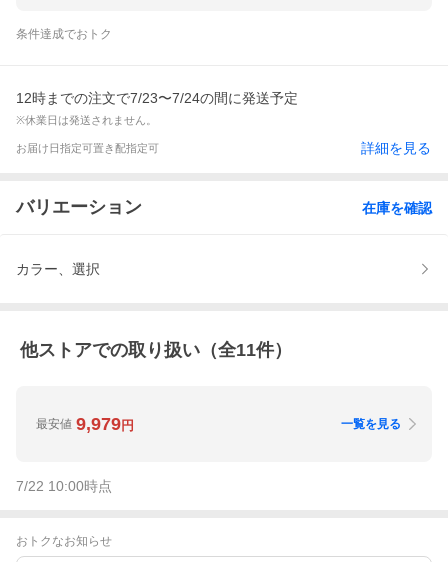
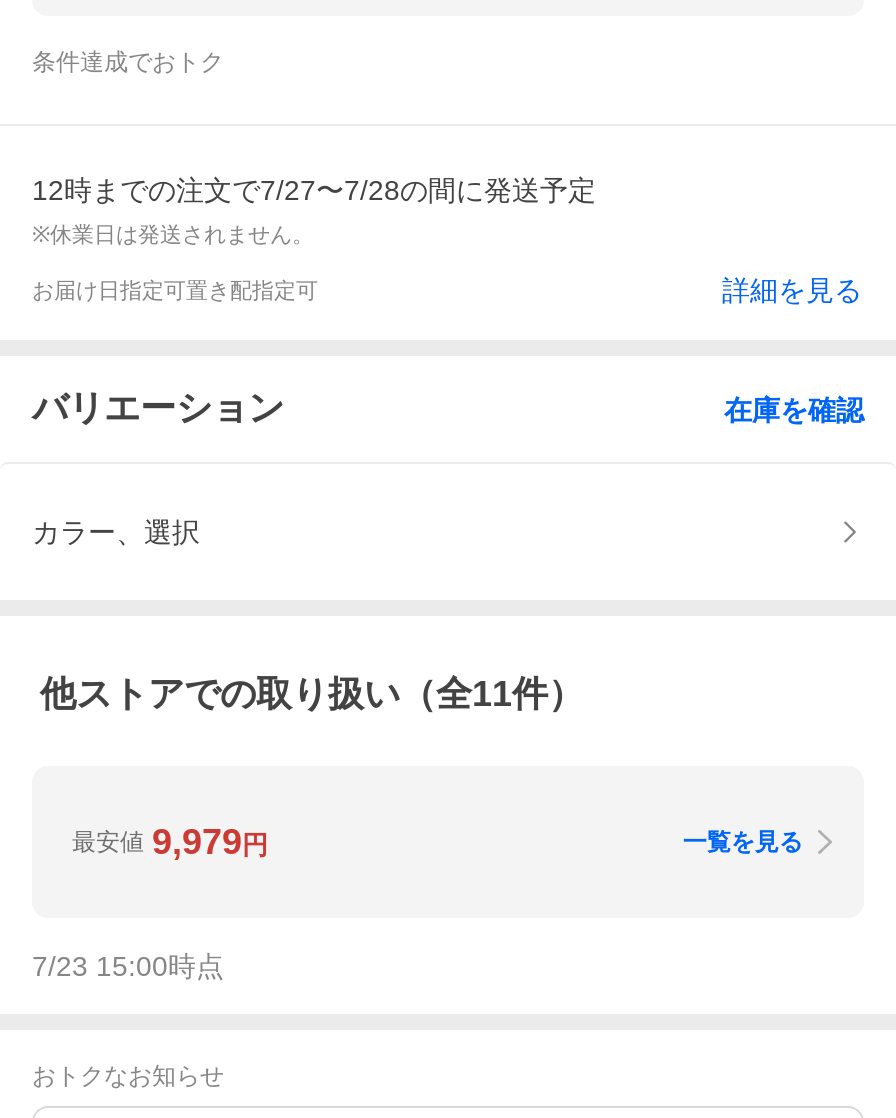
- 12時までの注文で7/23〜7/24の間に発送予定
+ 12時までの注文で7/27〜7/28の間に発送予定

- 7/22 10:00時点
+ 7/23 15:00時点
